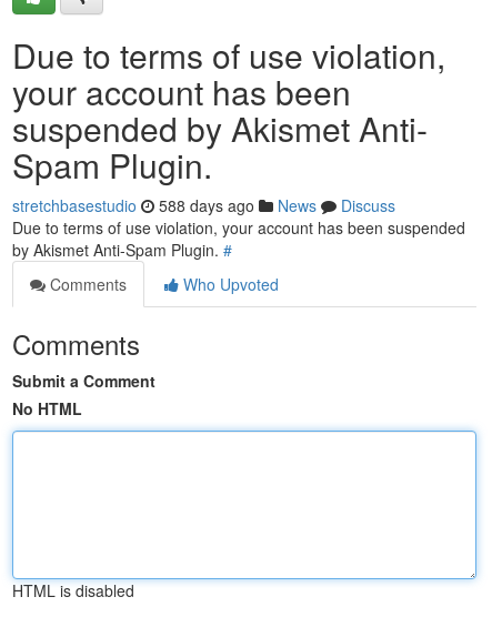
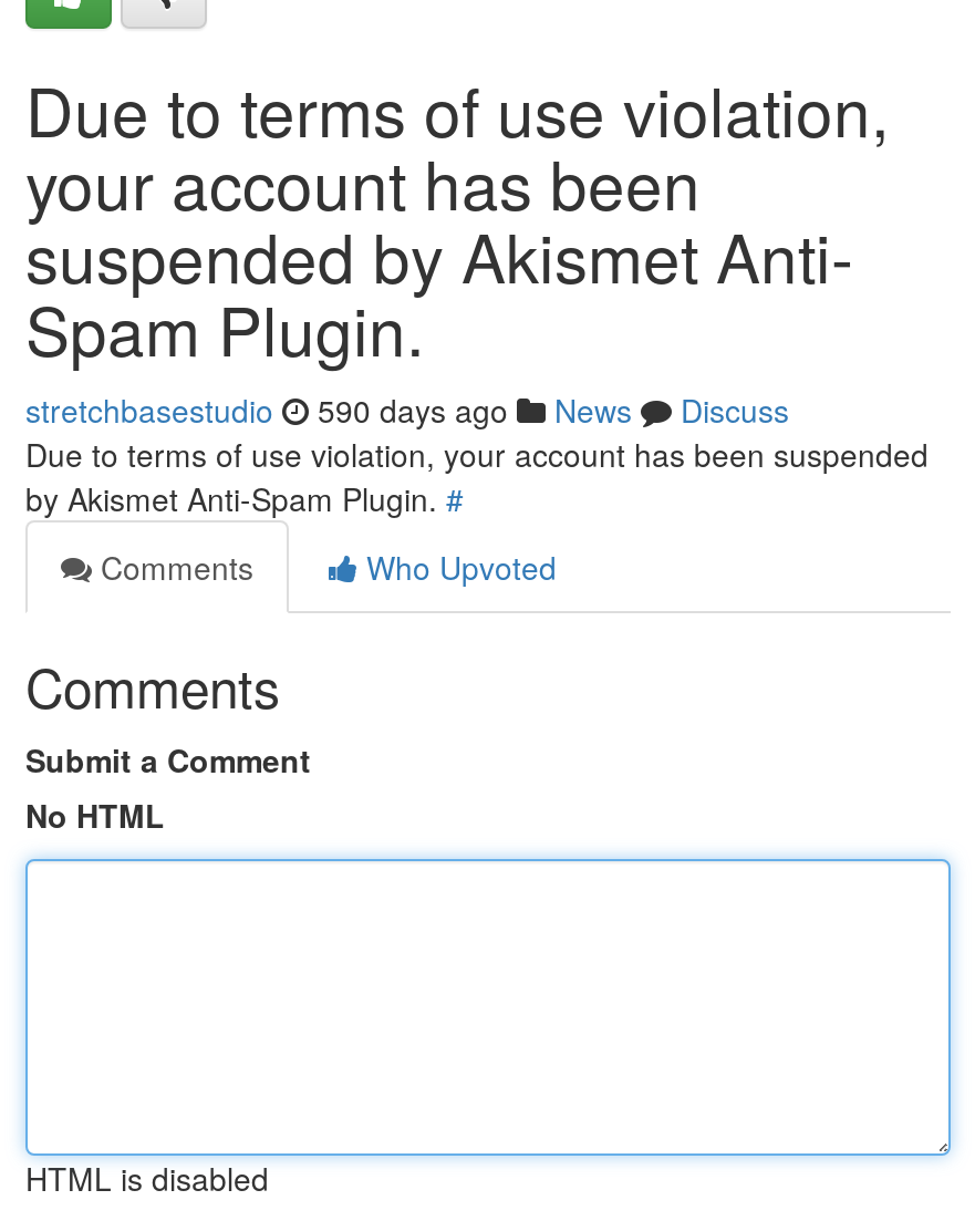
- stretchbasestudio 588 days ago News Discuss
+ stretchbasestudio 590 days ago News Discuss
